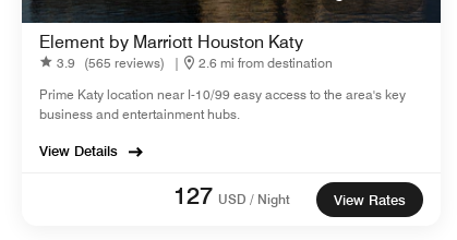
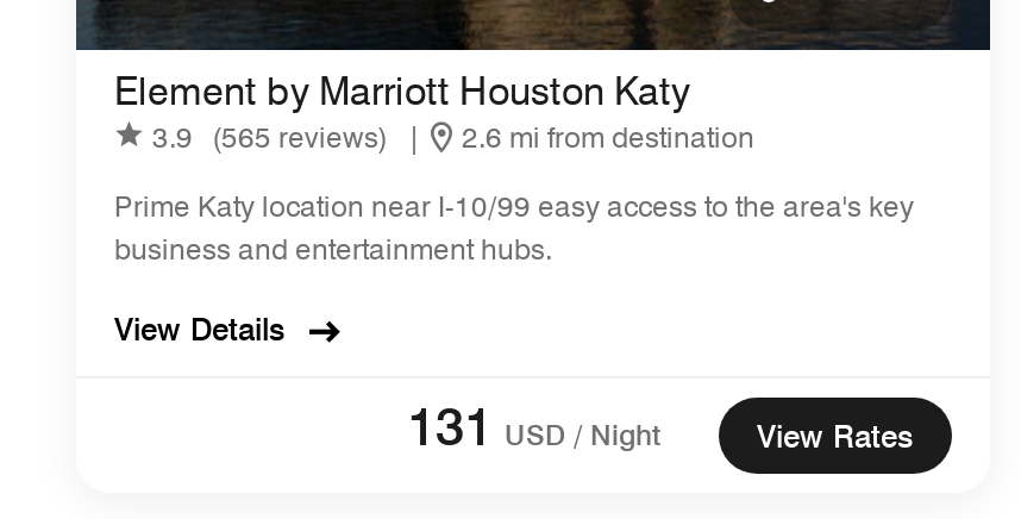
- 127 USD / Night
+ 131 USD / Night
